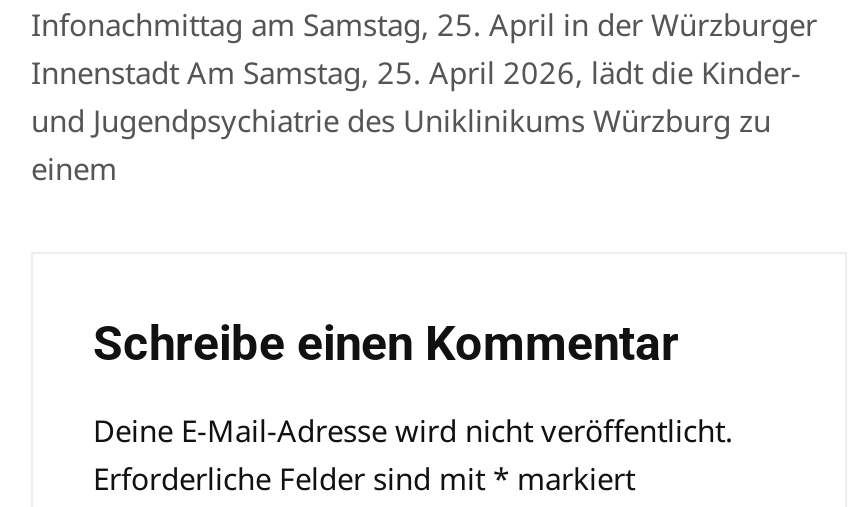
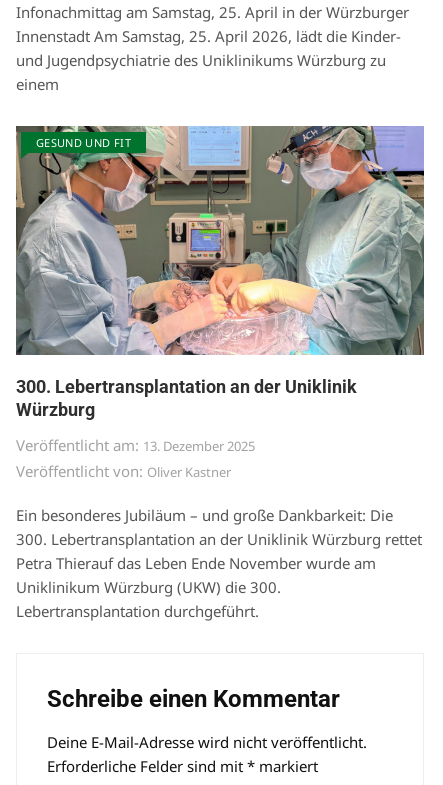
+ [image]
+ GESUND UND FIT

+ 300. Lebertransplantation an der Uniklinik
+ Würzburg
+ Veröffentlicht am: 13. Dezember 2025
+ Veröffentlicht von: Oliver Kastner
+ Ein besonderes Jubiläum – und große Dankbarkeit: Die
+ 300. Lebertransplantation an der Uniklinik Würzburg rettet
+ Petra Thierauf das Leben Ende November wurde am
+ Uniklinikum Würzburg (UKW) die 300.
+ Lebertransplantation durchgeführt.
